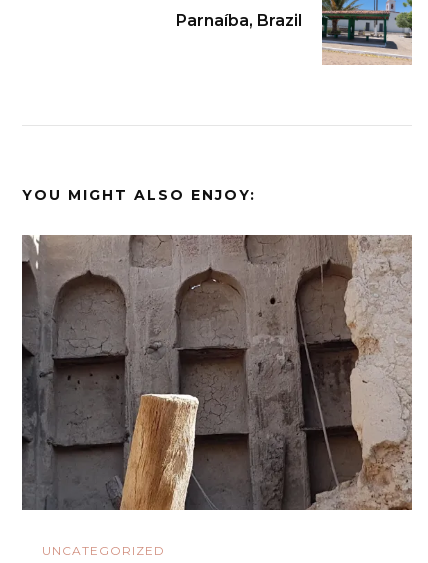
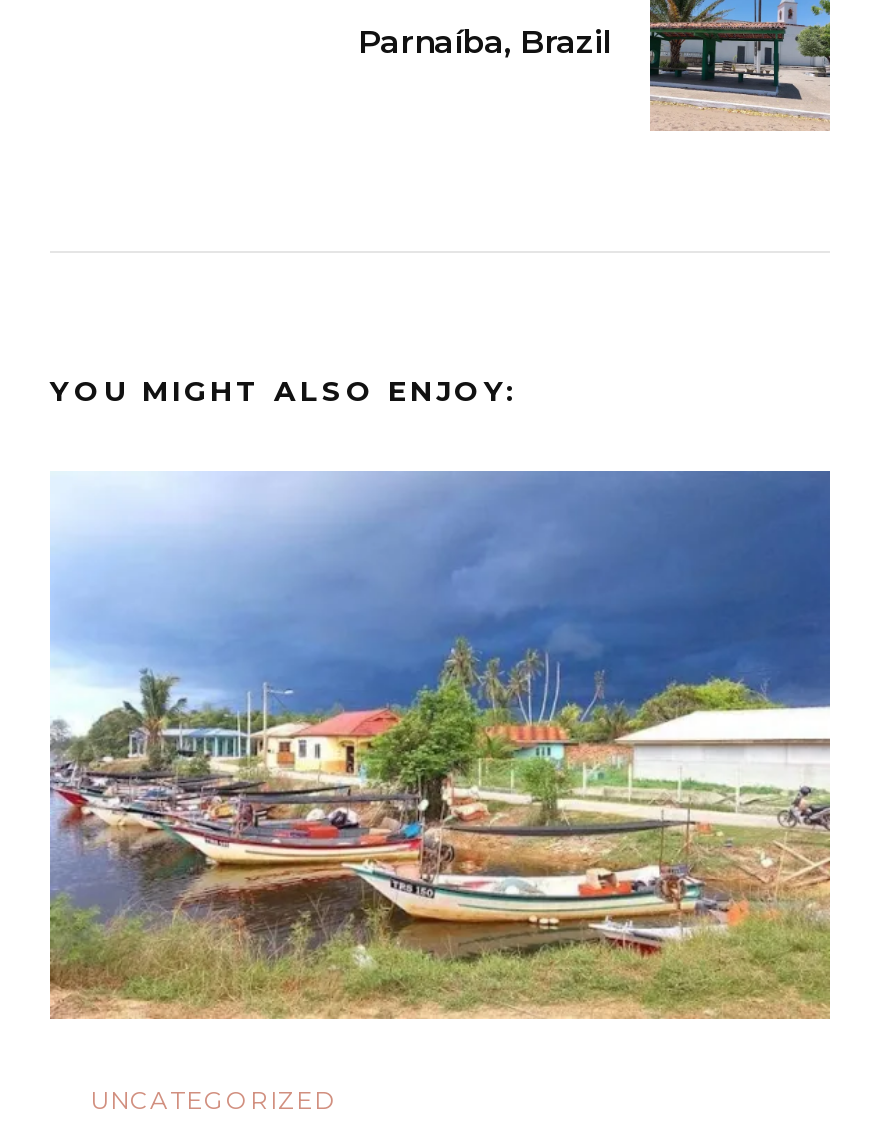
- [image]
+ [image]
